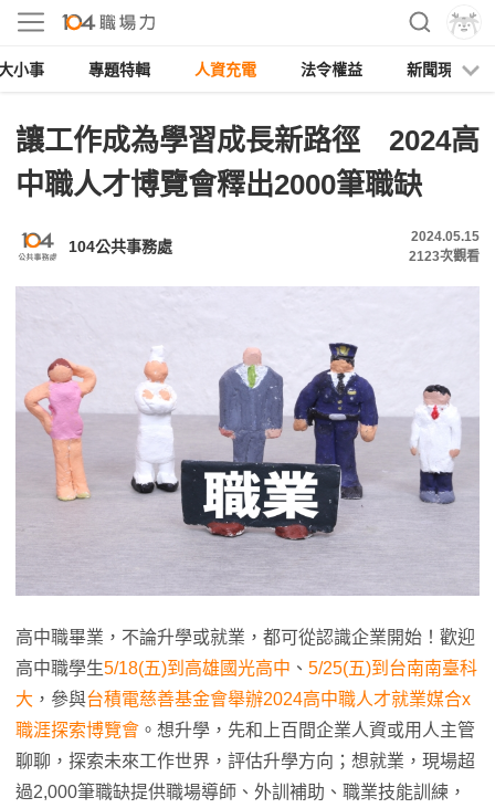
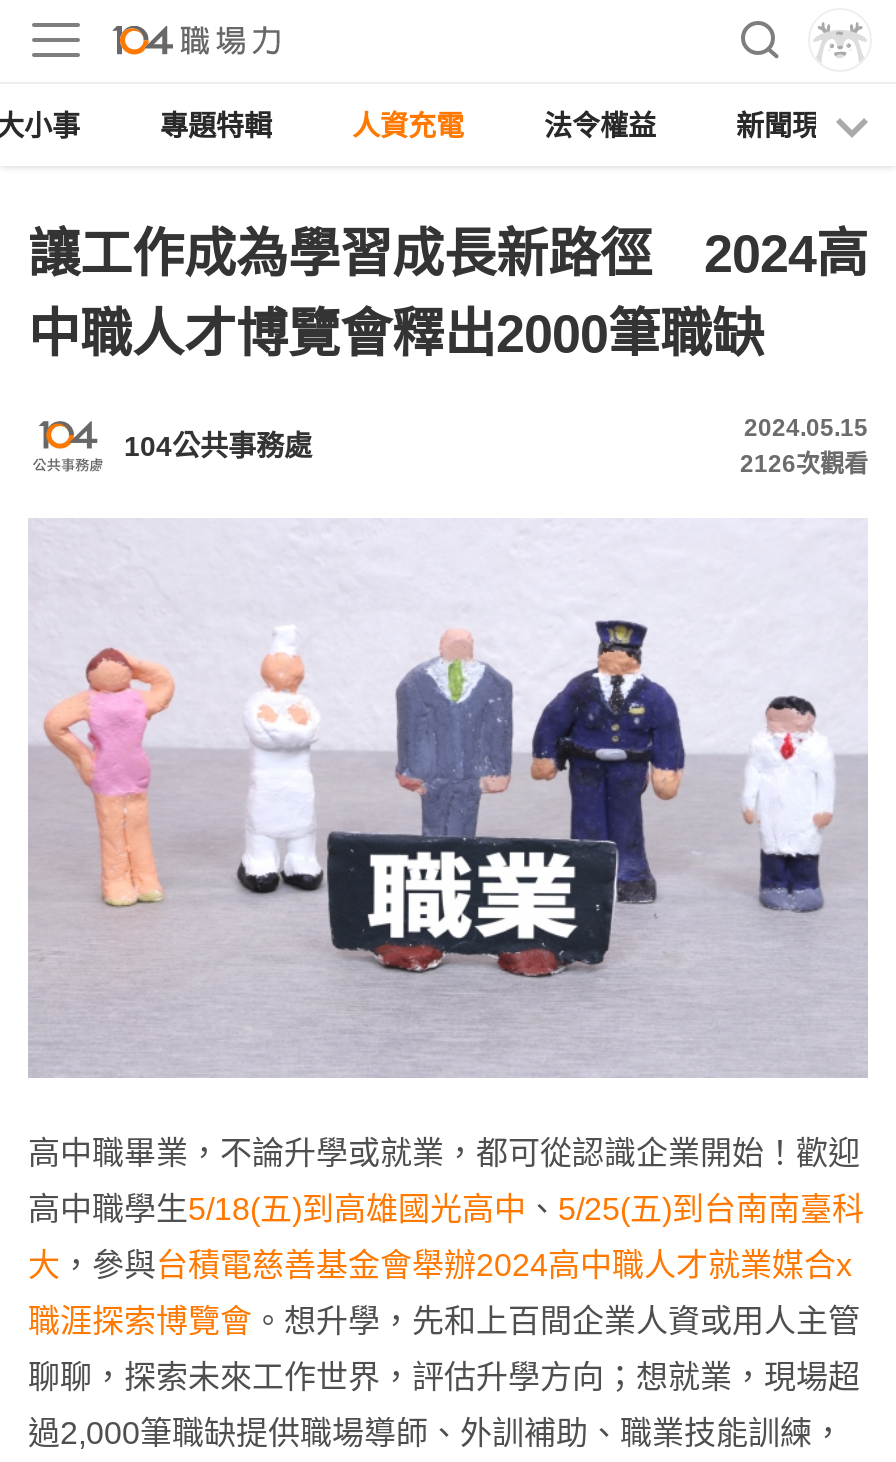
- 2123次觀看
+ 2126次觀看
